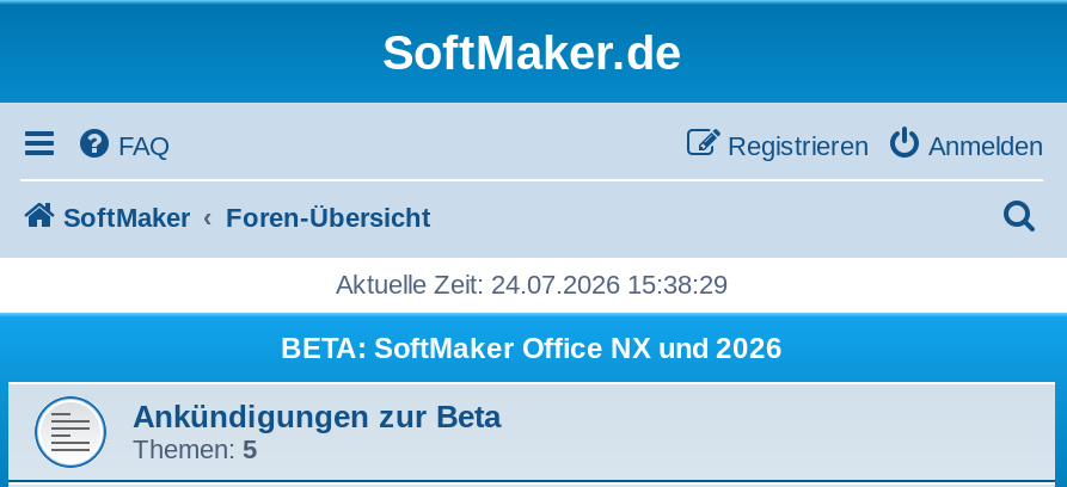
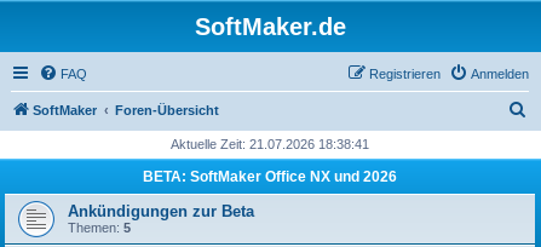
- Aktuelle Zeit: 24.07.2026 15:38:29
+ Aktuelle Zeit: 21.07.2026 18:38:41
